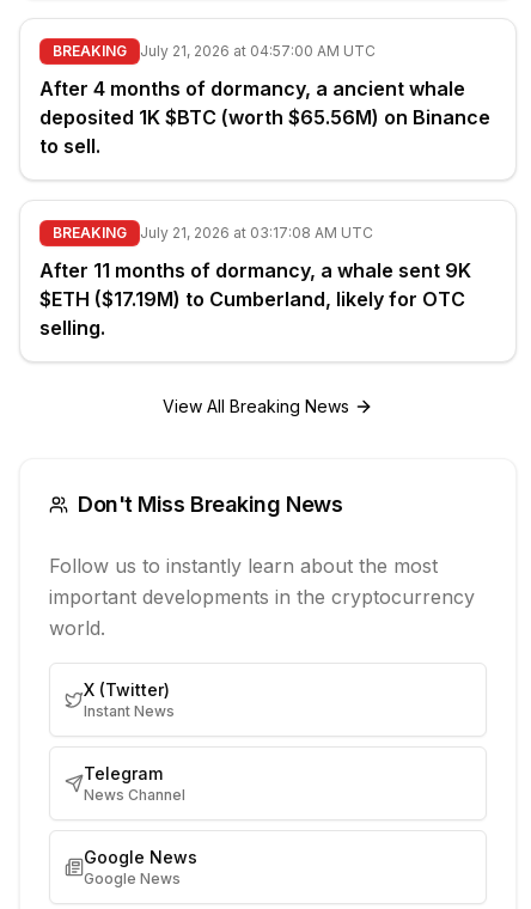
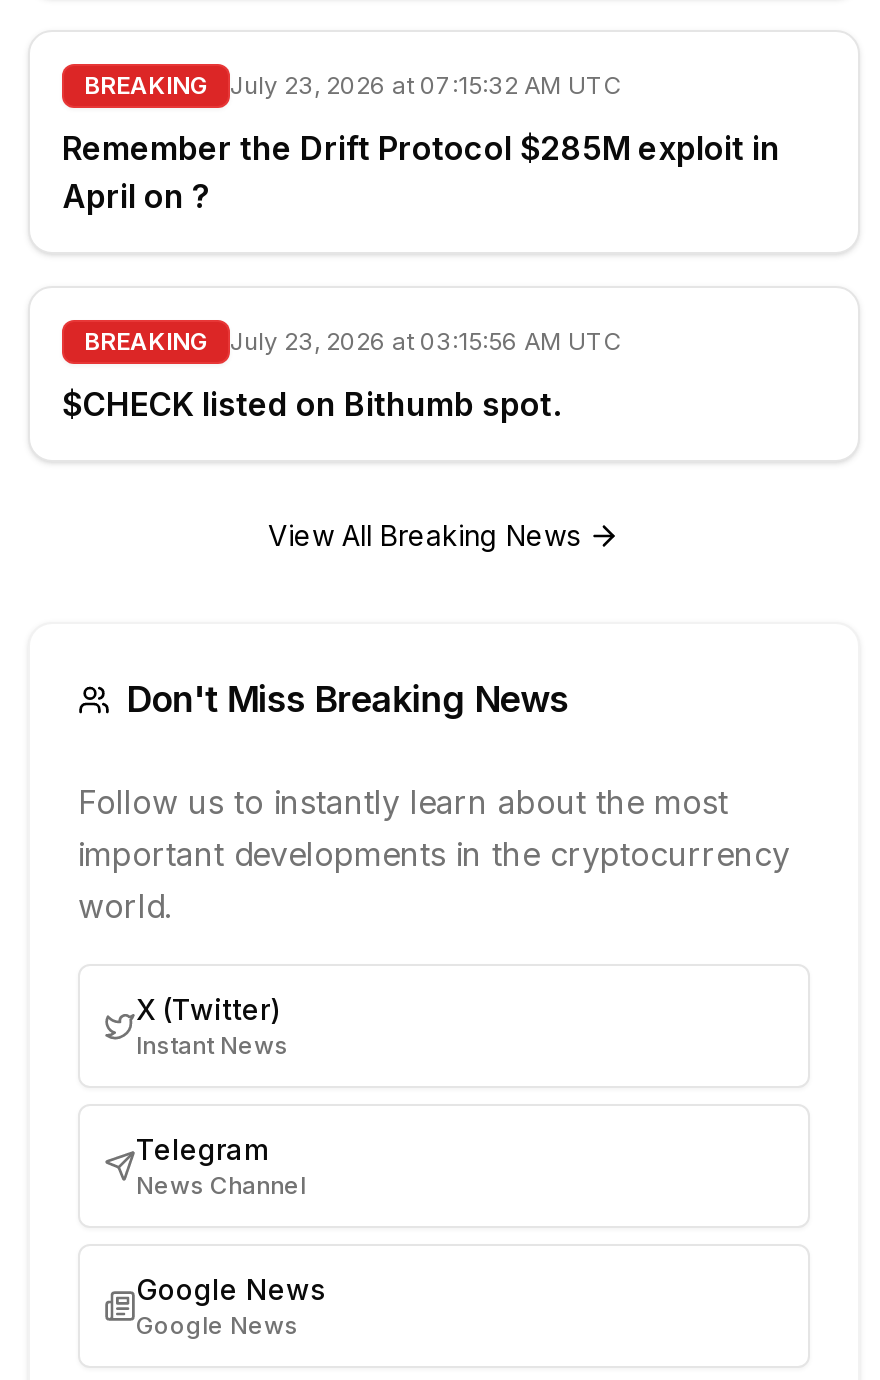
- BREAKING July 21, 2026 at 04:57:00 AM UTC
+ BREAKING July 23, 2026 at 07:15:32 AM UTC

- After 4 months of dormancy, a ancient whale
- deposited 1K $BTC (worth $65.56M) on Binance
- to sell.
+ Remember the Drift Protocol $285M exploit in
+ April on ?

- BREAKING July 21, 2026 at 03:17:08 AM UTC
+ BREAKING July 23, 2026 at 03:15:56 AM UTC

- After 11 months of dormancy, a whale sent 9K
- $ETH ($17.19M) to Cumberland, likely for OTC
- selling.
+ $CHECK listed on Bithumb spot.
